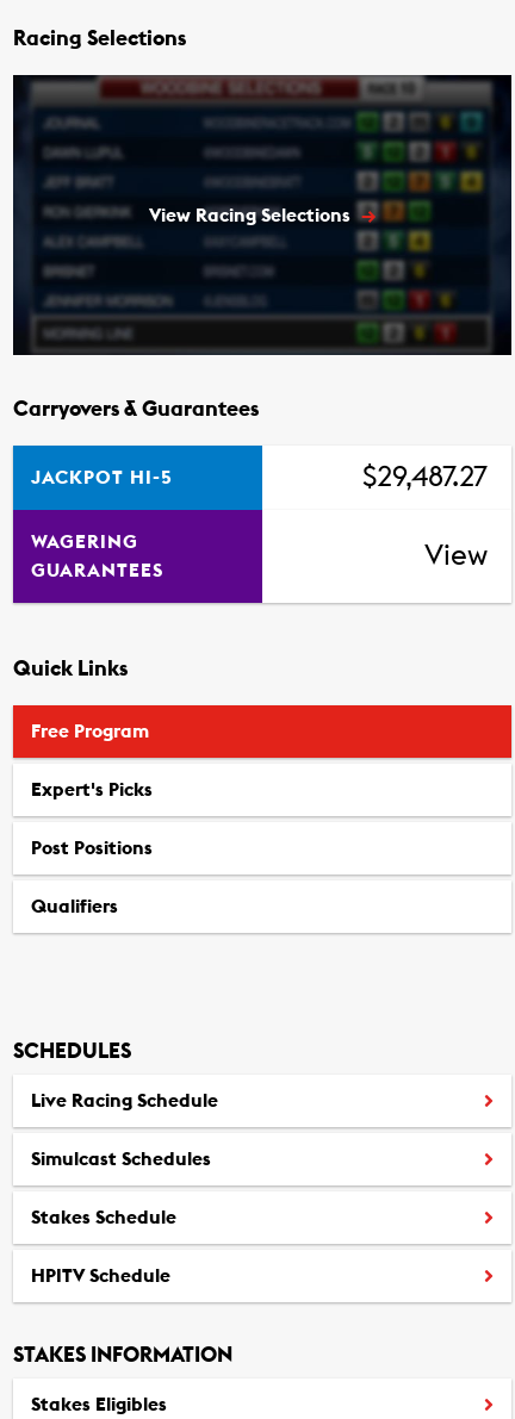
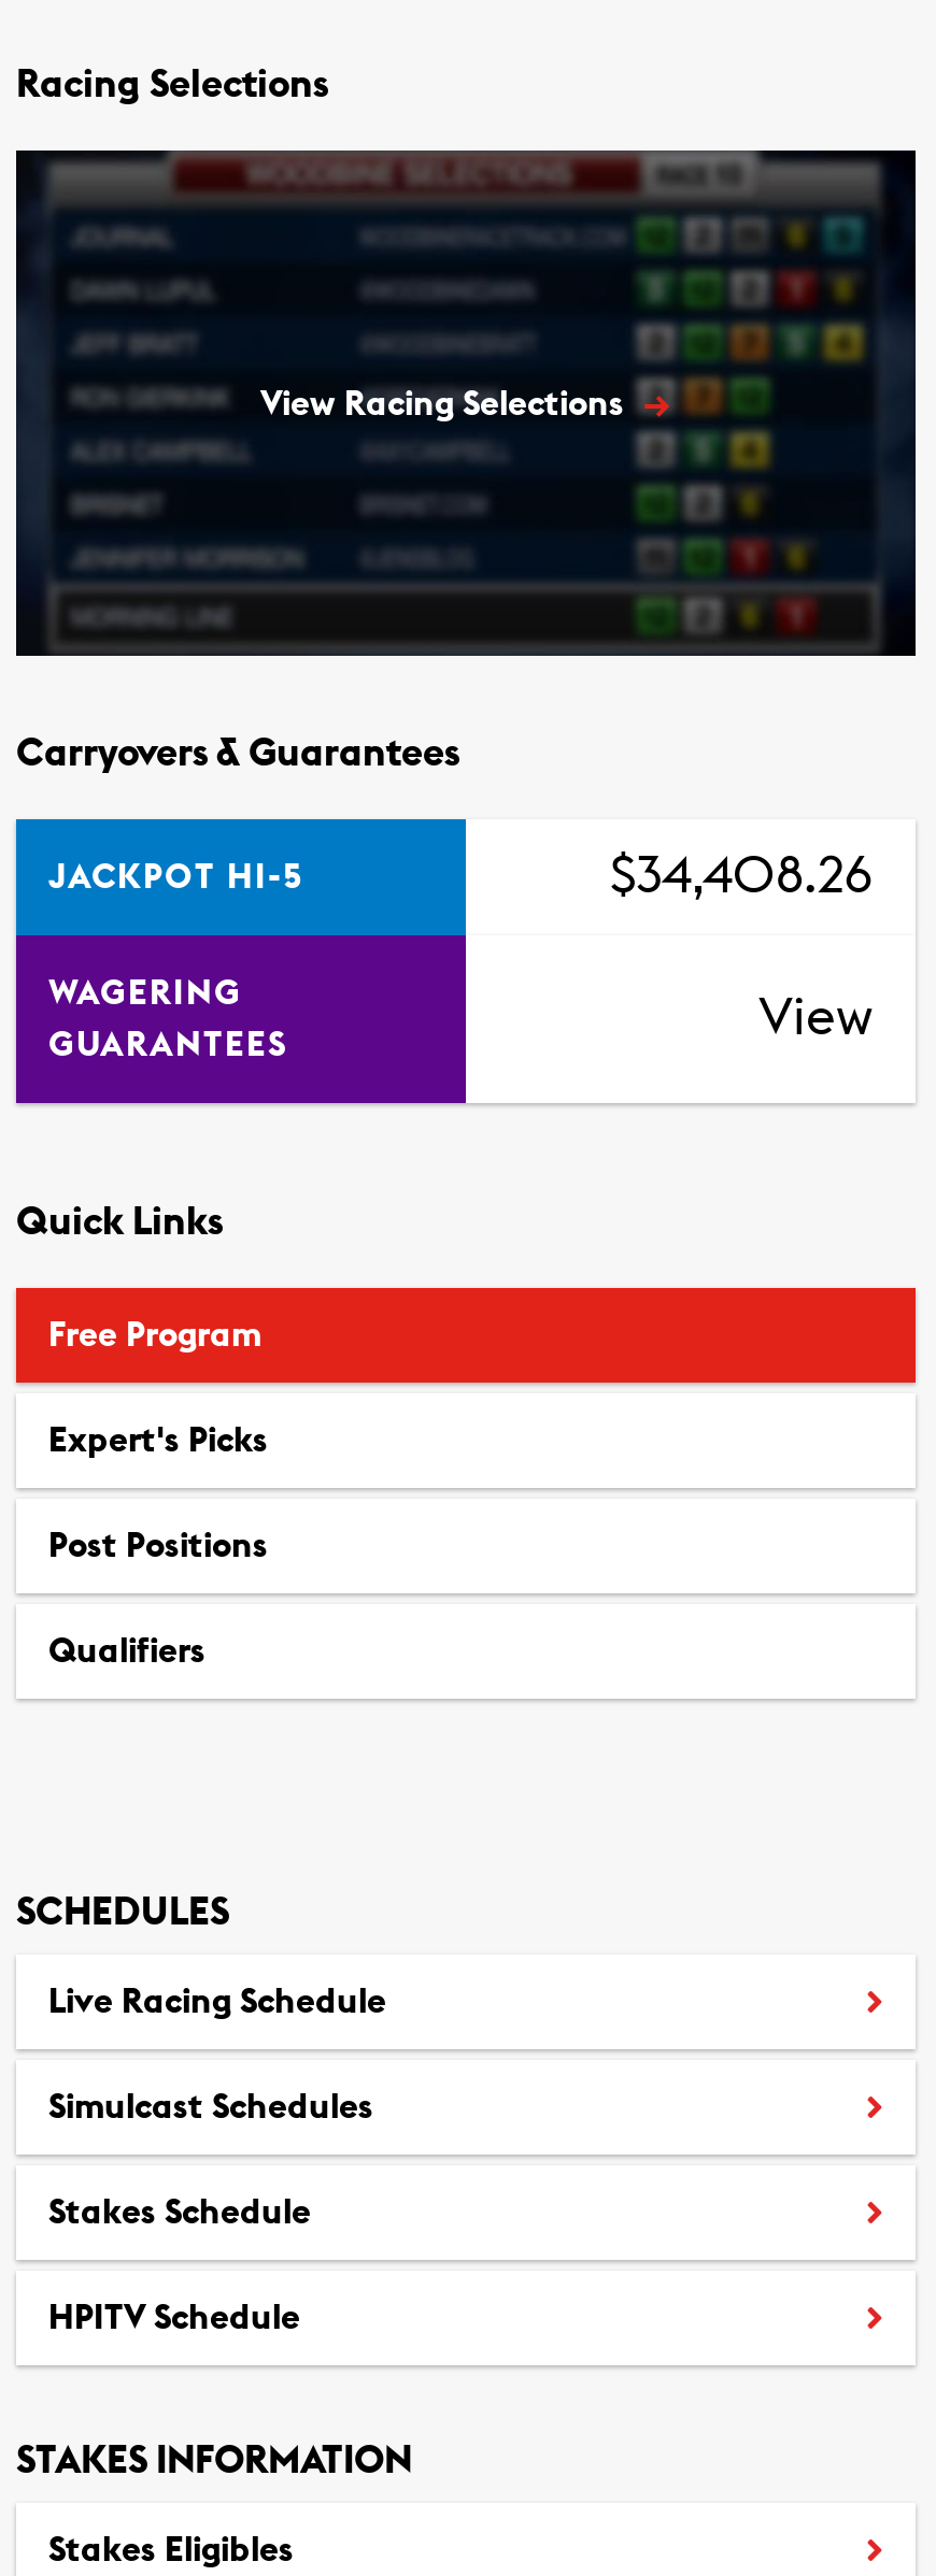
- $29,487.27
+ $34,408.26
